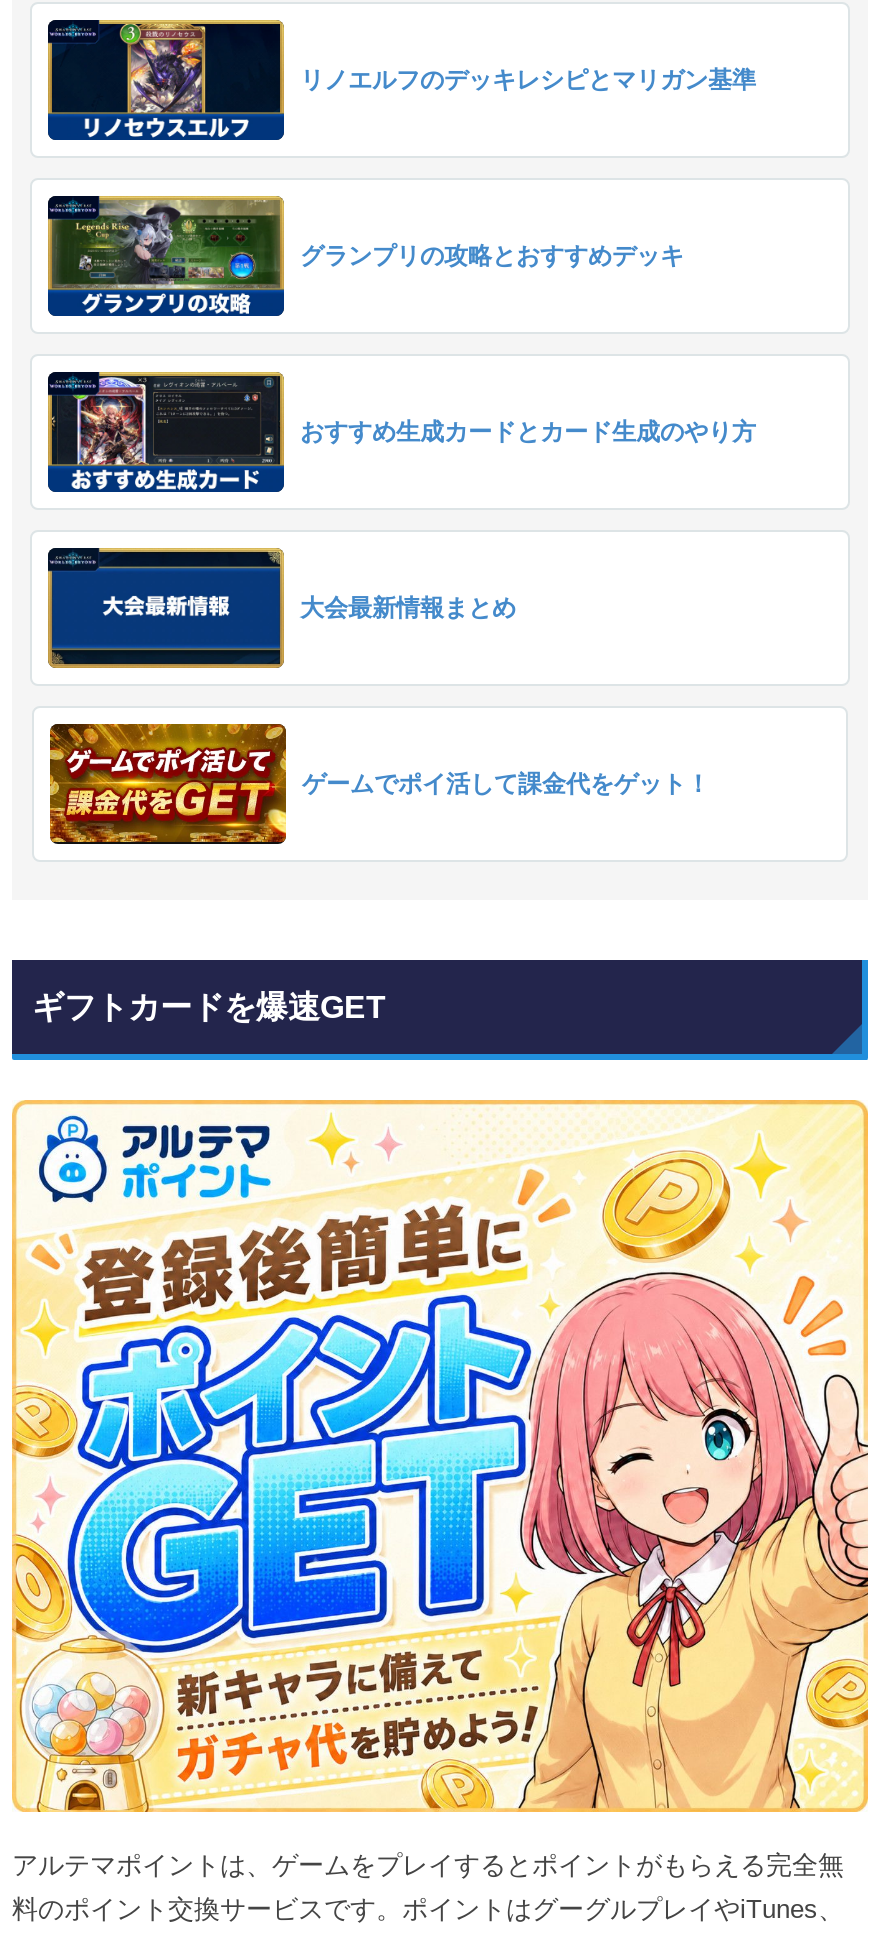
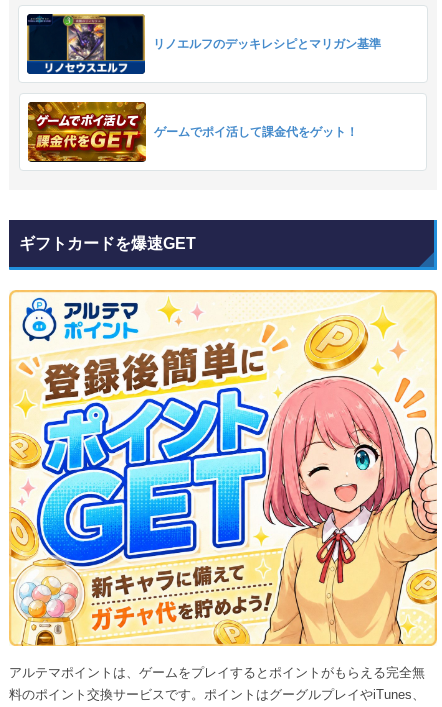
- [image]
- グランプリの攻略とおすすめデッキ

- [image]
- おすすめ生成カードとカード生成のやり方

- [image]
- 大会最新情報まとめ
